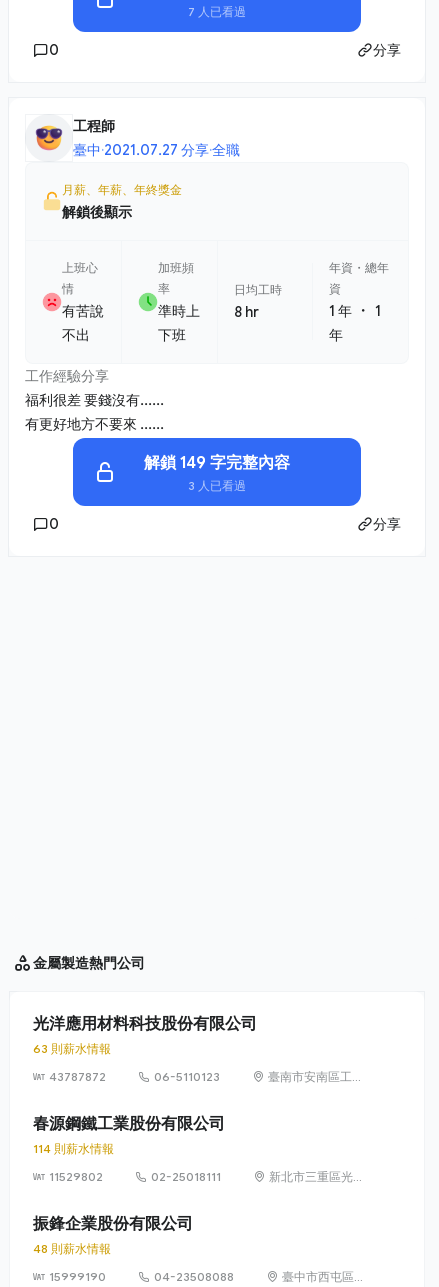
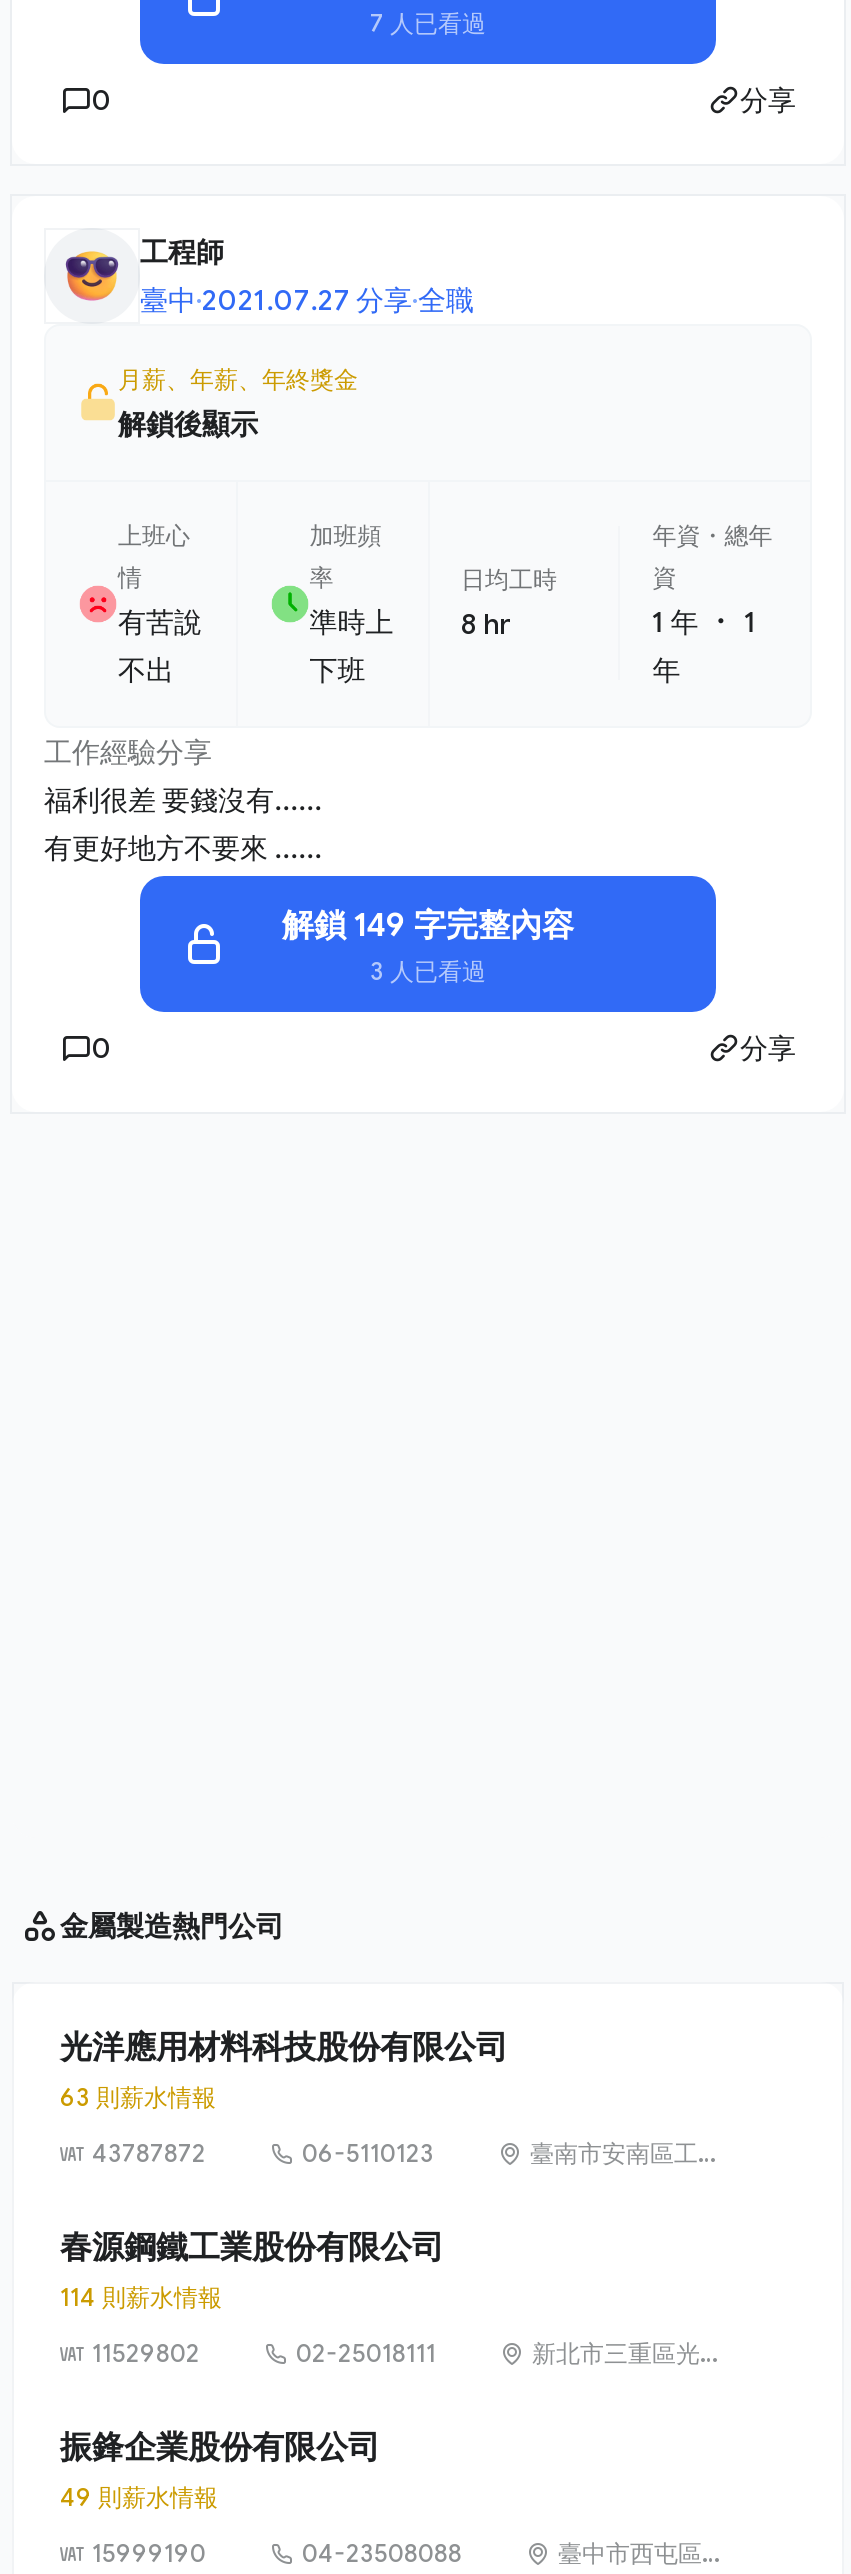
- 48 則薪水情報
+ 49 則薪水情報
